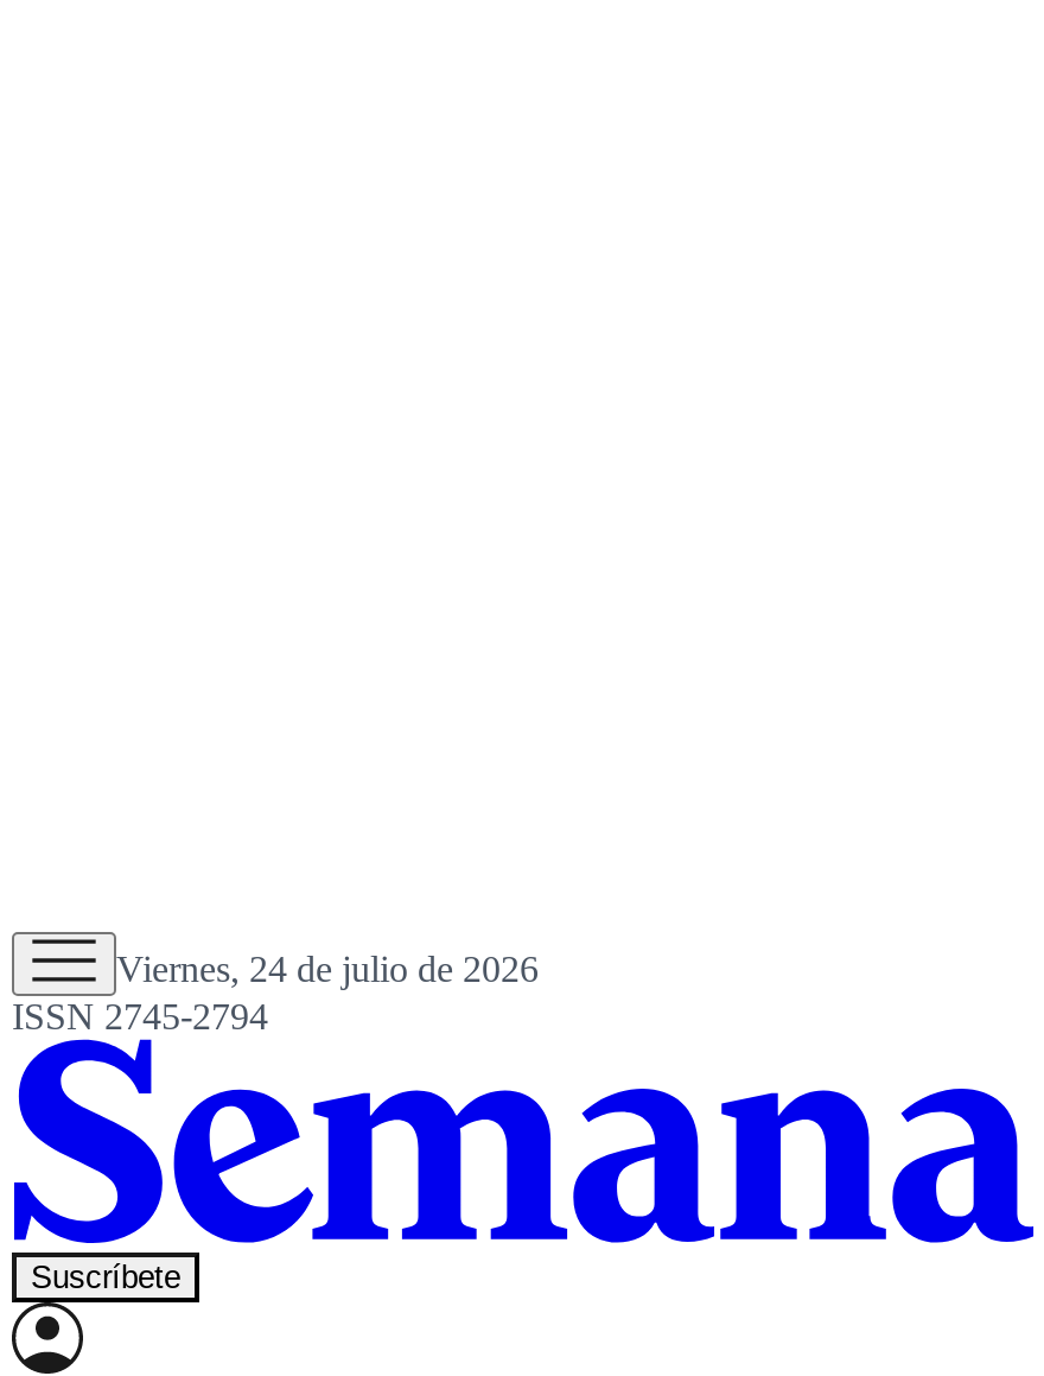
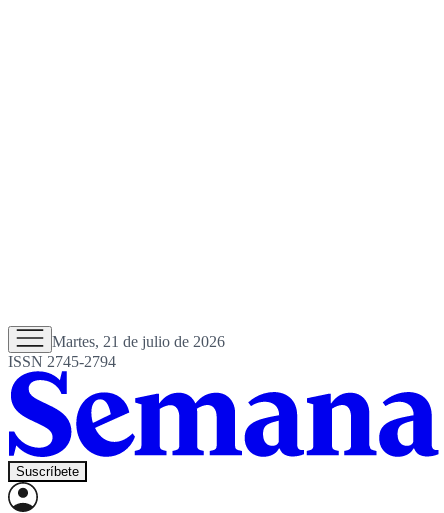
- Viernes, 24 de julio de 2026
+ Martes, 21 de julio de 2026
